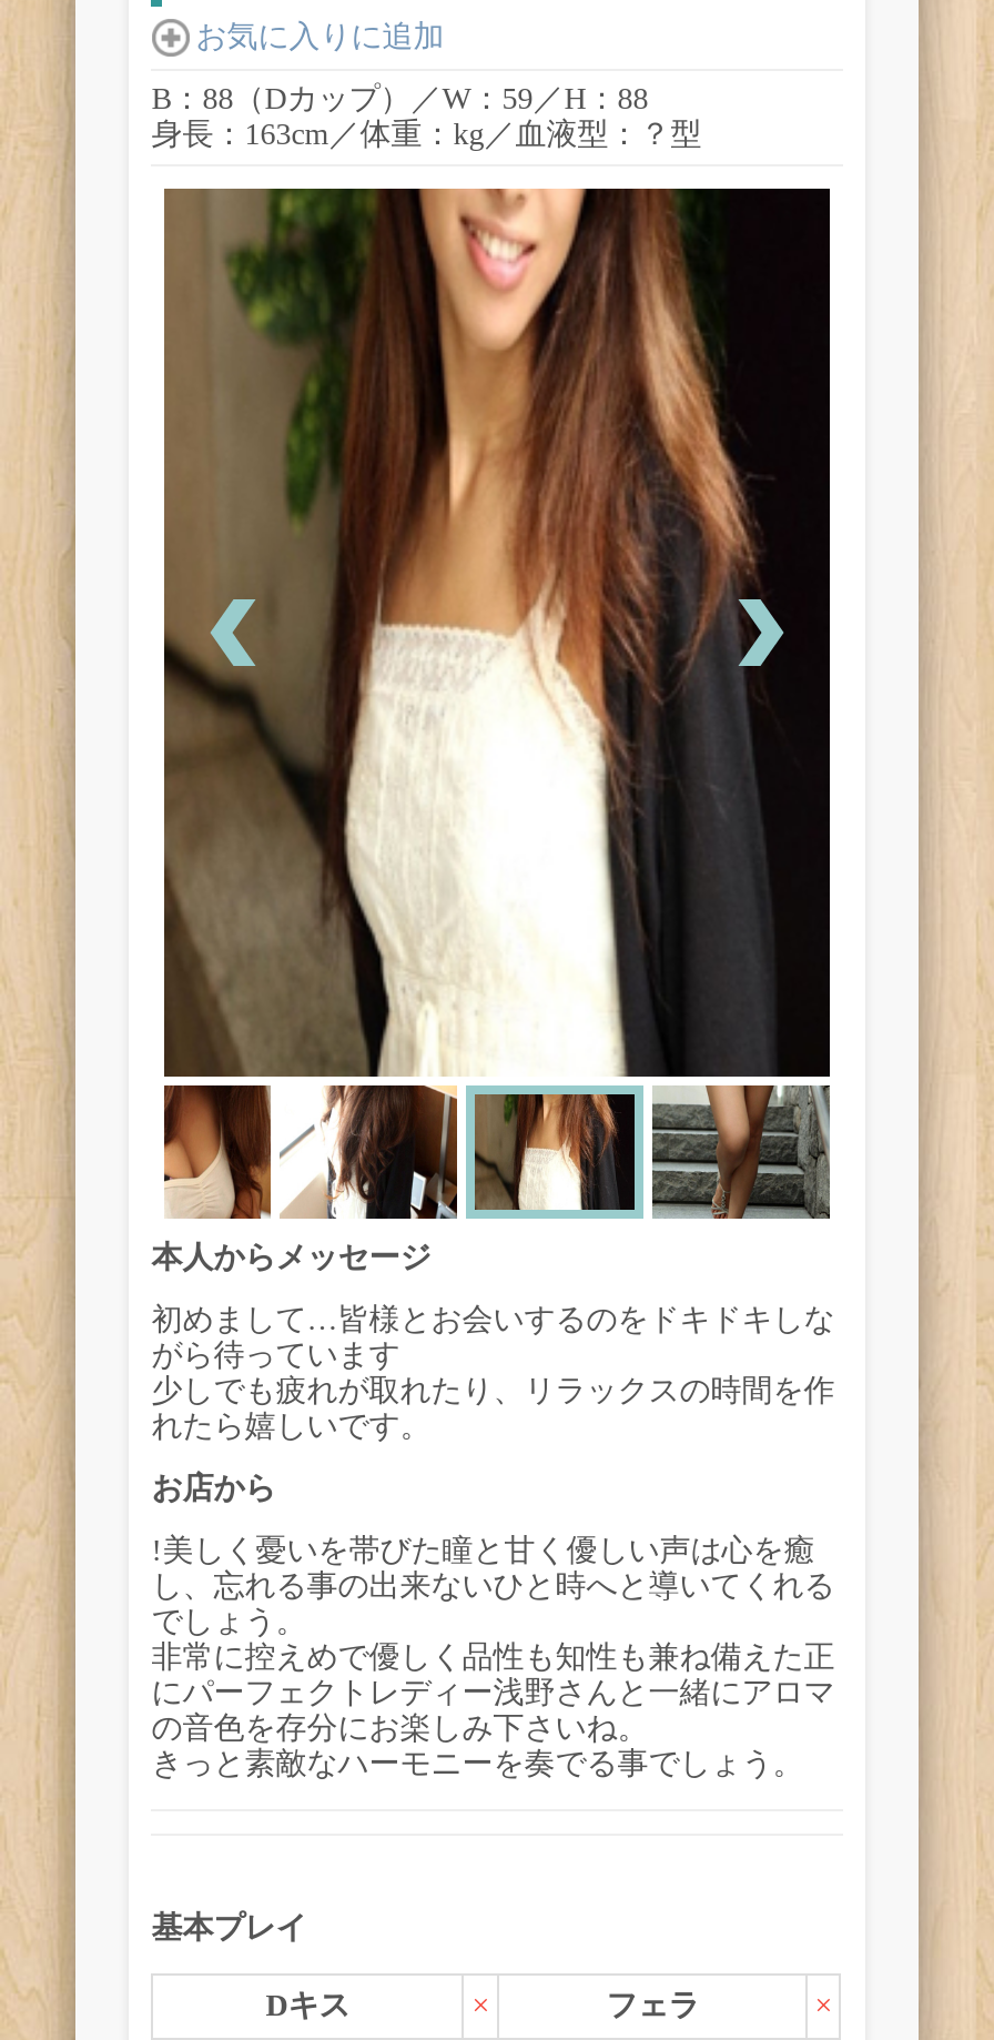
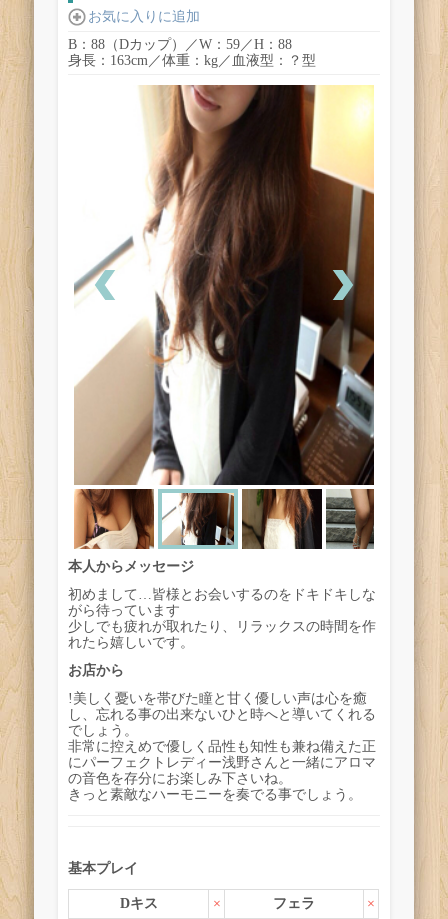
- [image]
+ [image]
